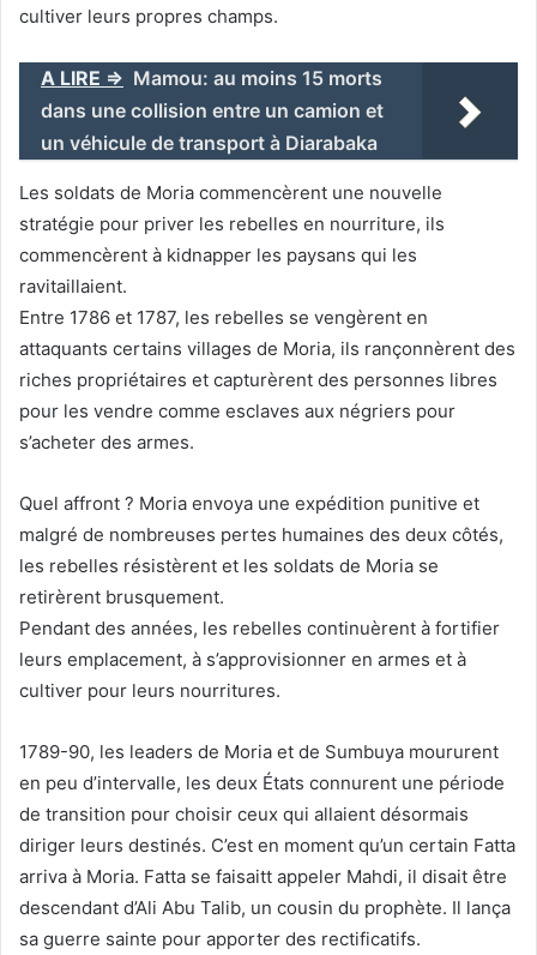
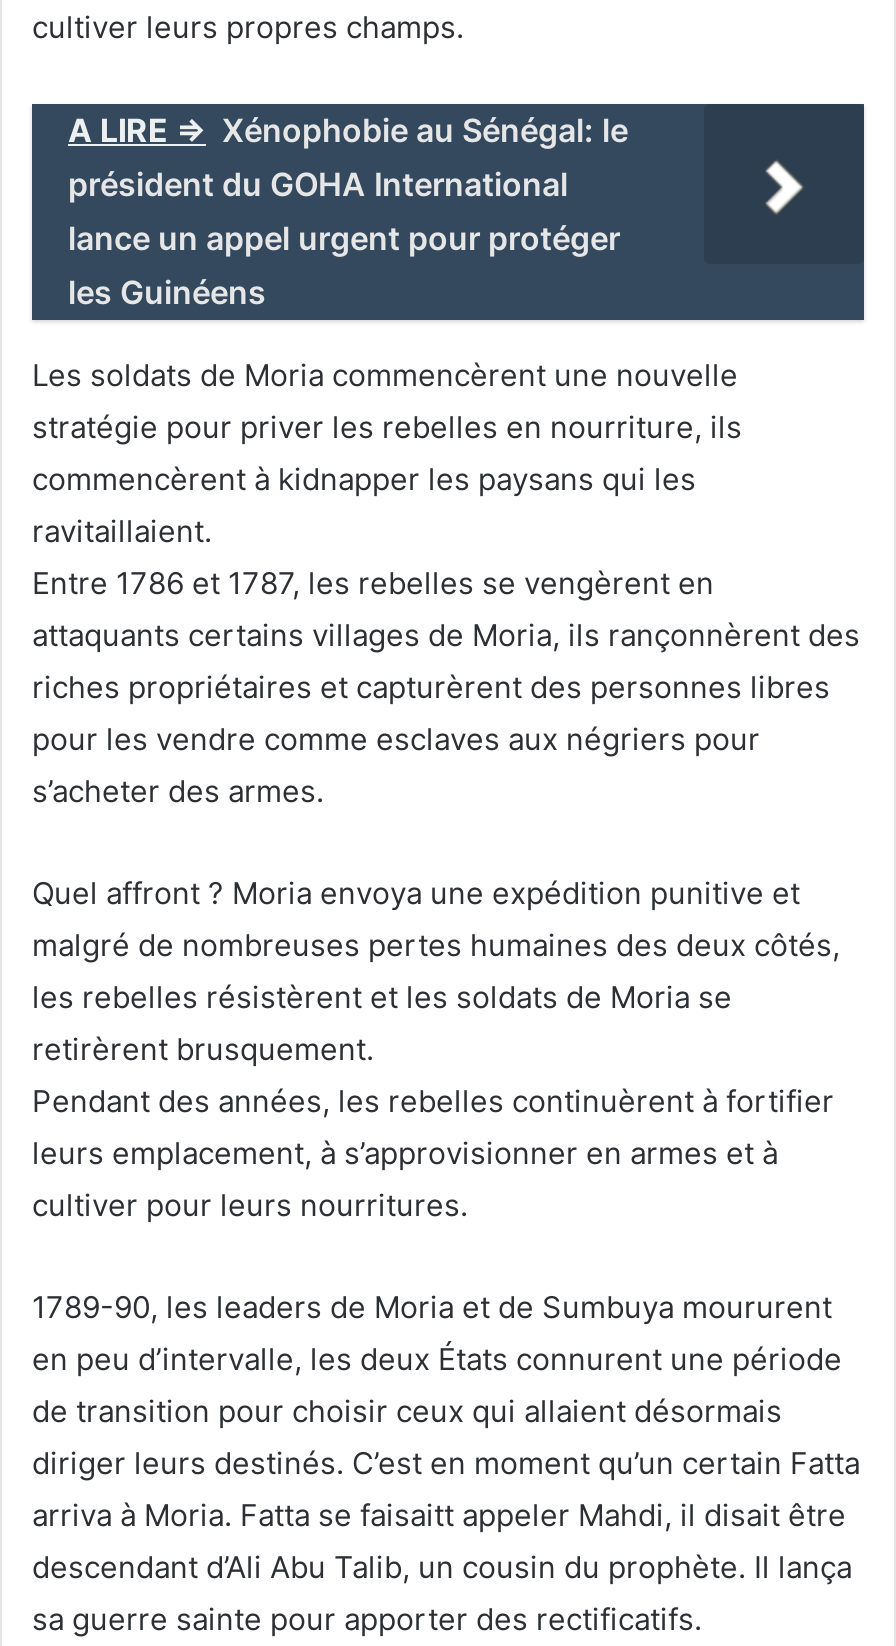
- A LIRE => Mamou: au moins 15 morts
- dans une collision entre un camion et
- un véhicule de transport à Diarabaka
+ A LIRE => Xénophobie au Sénégal: le
+ président du GOHA International
+ lance un appel urgent pour protéger
+ les Guinéens
